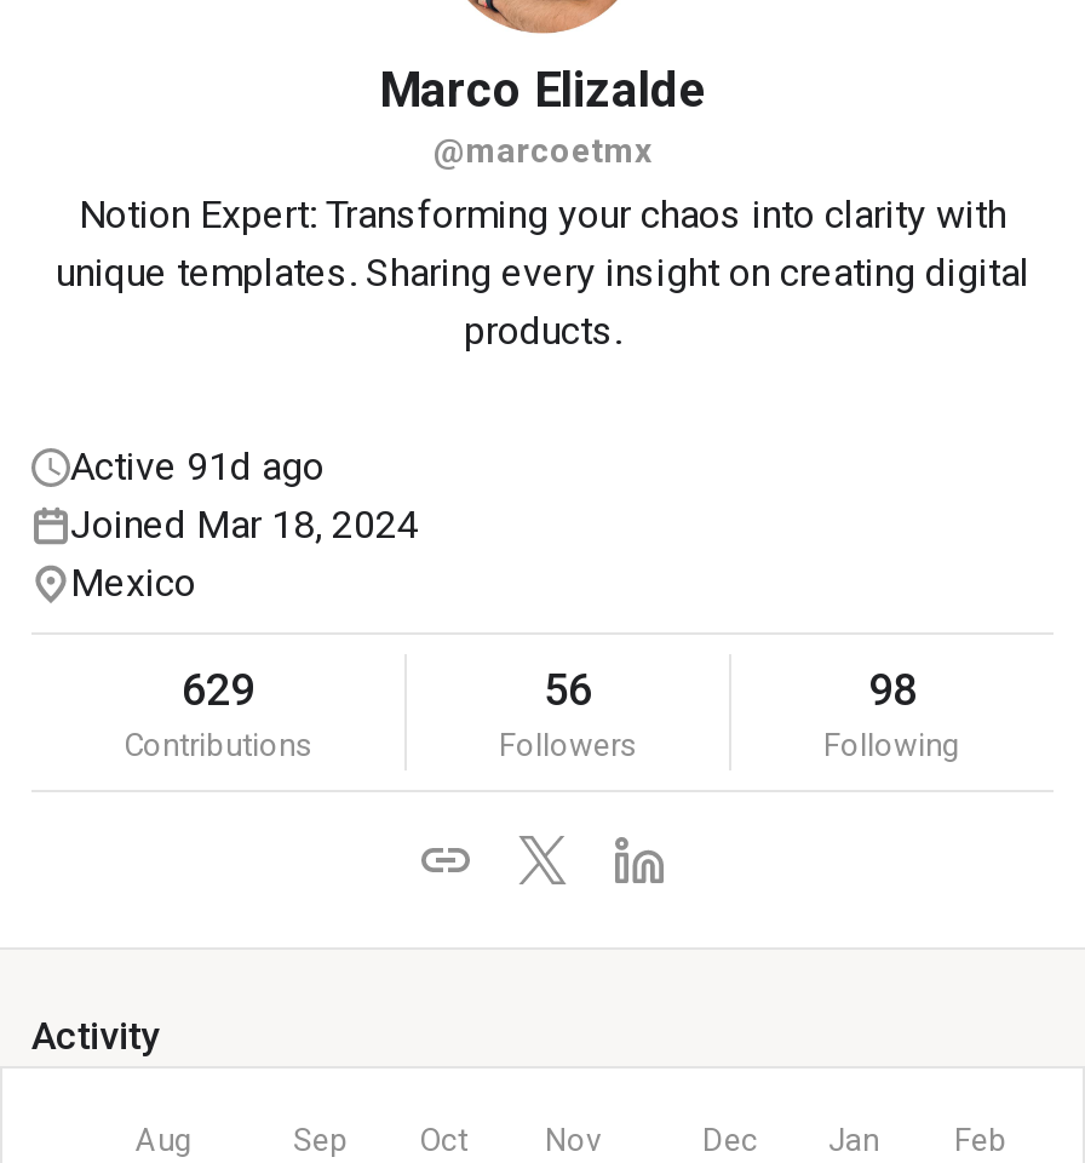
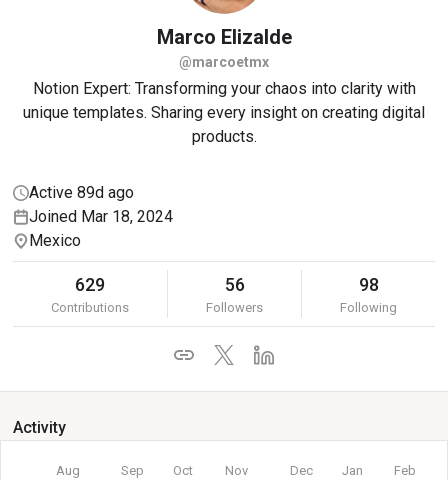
- Active 91d ago
+ Active 89d ago
